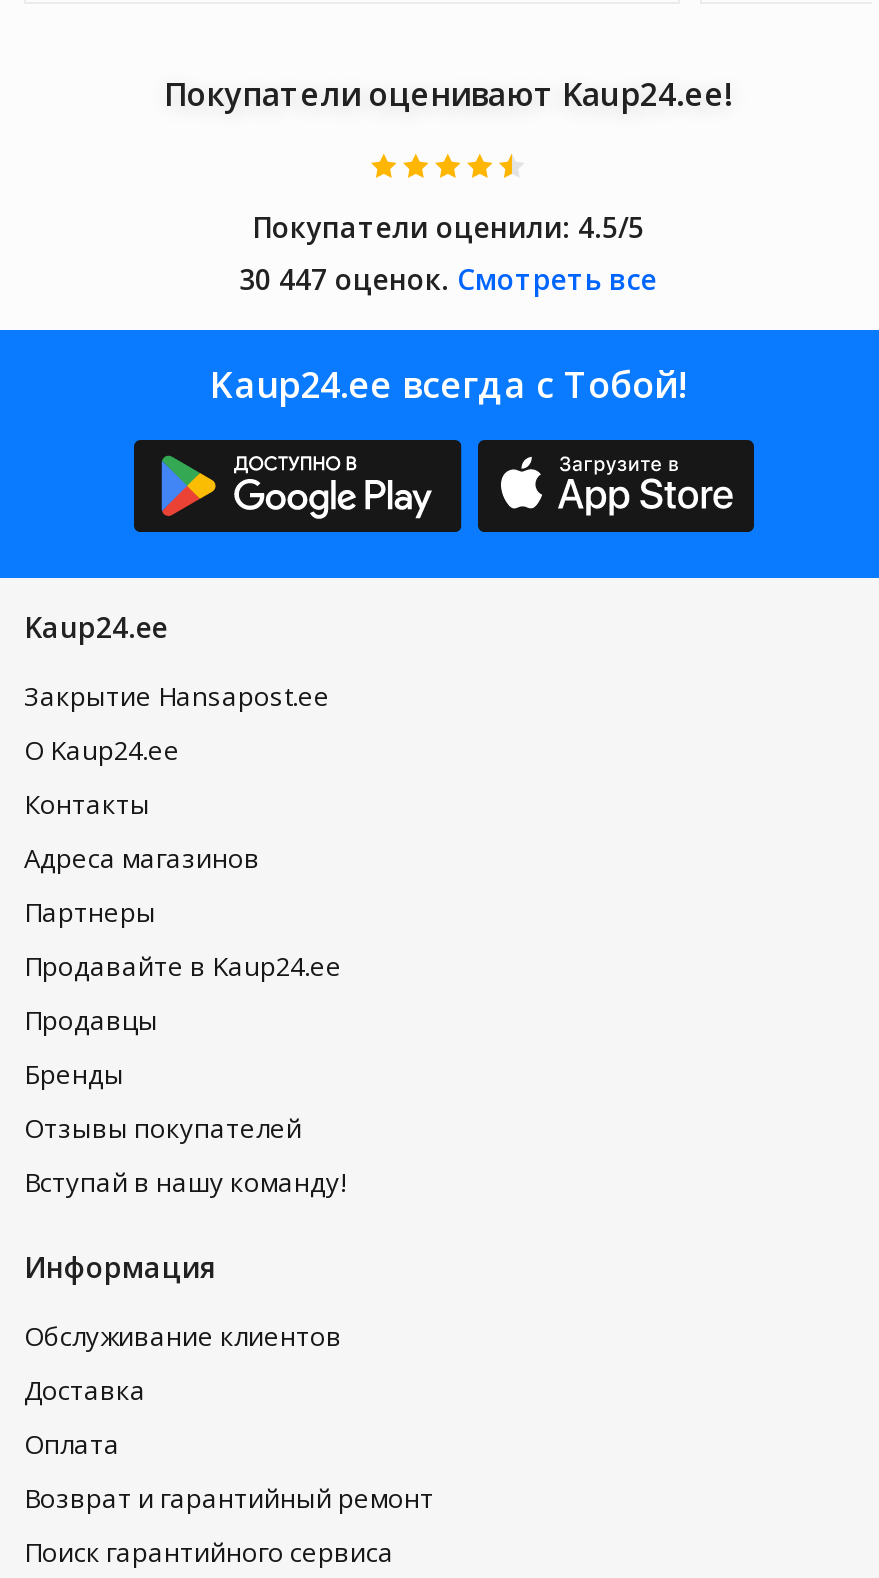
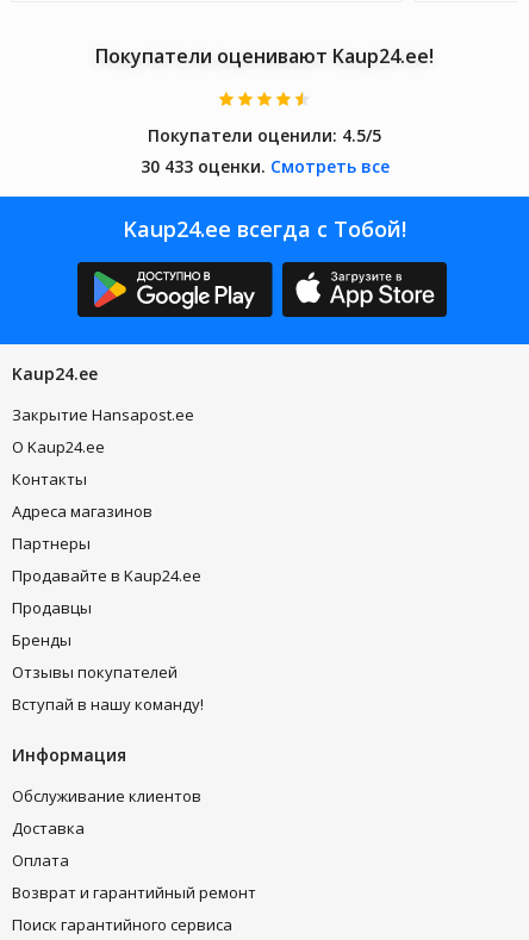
- 30 447 оценок. Смотреть все
+ 30 433 оценки. Смотреть все
